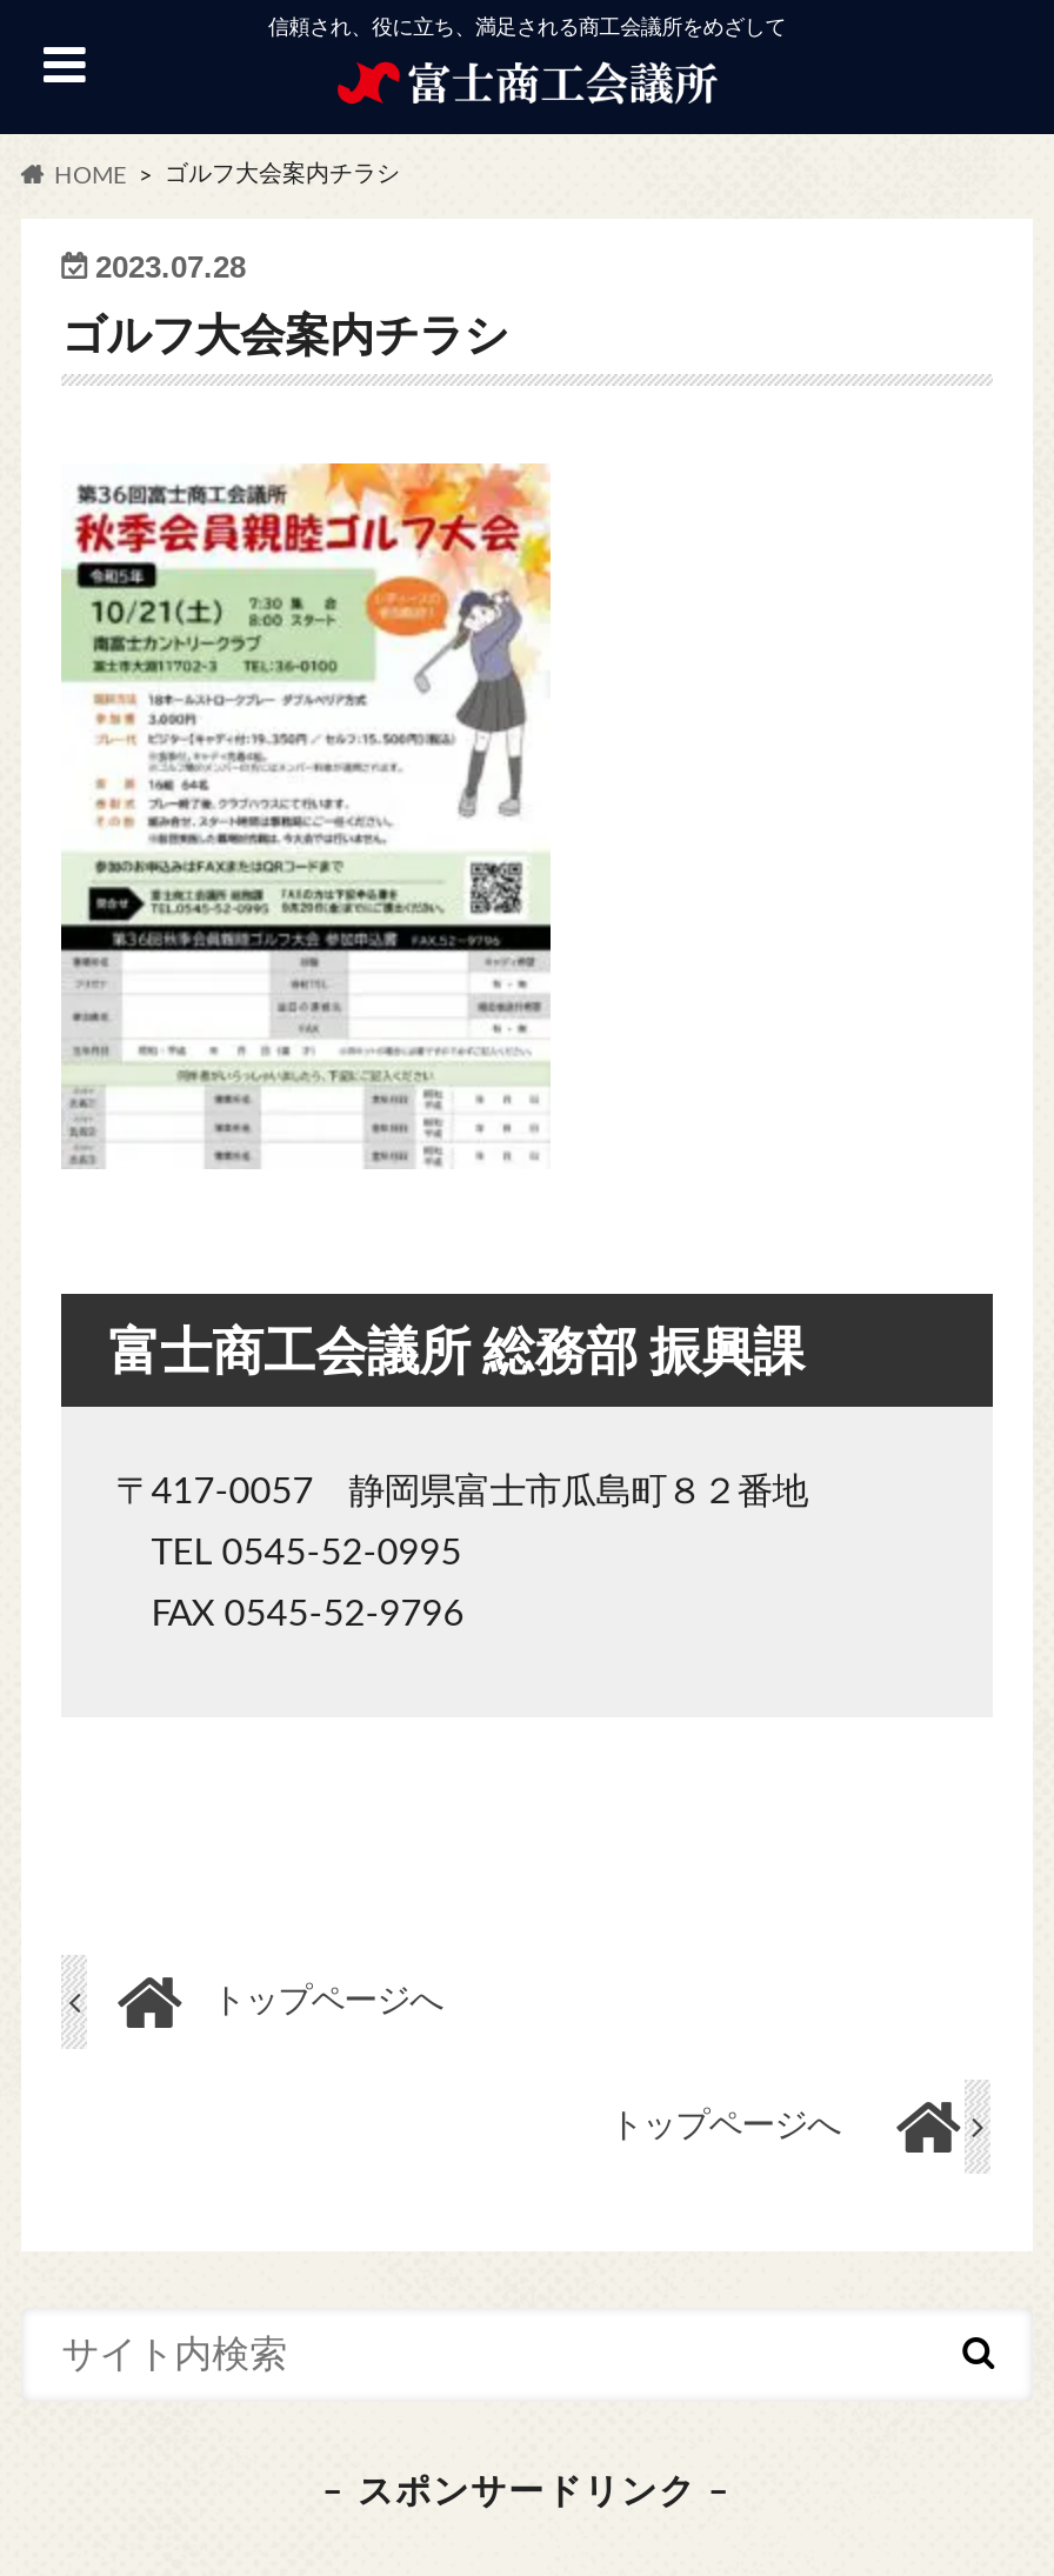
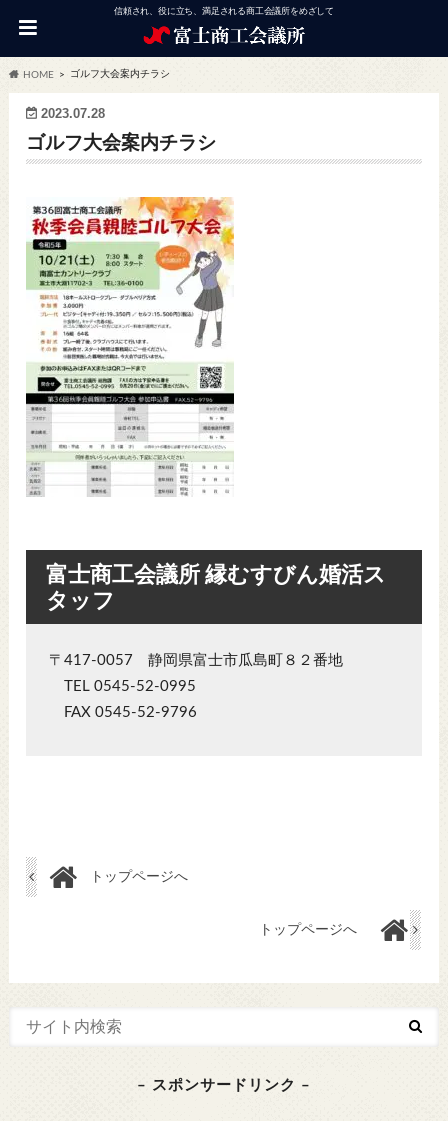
- 富士商工会議所 総務部 振興課
+ 富士商工会議所 縁むすびん婚活ス
+ タッフ
